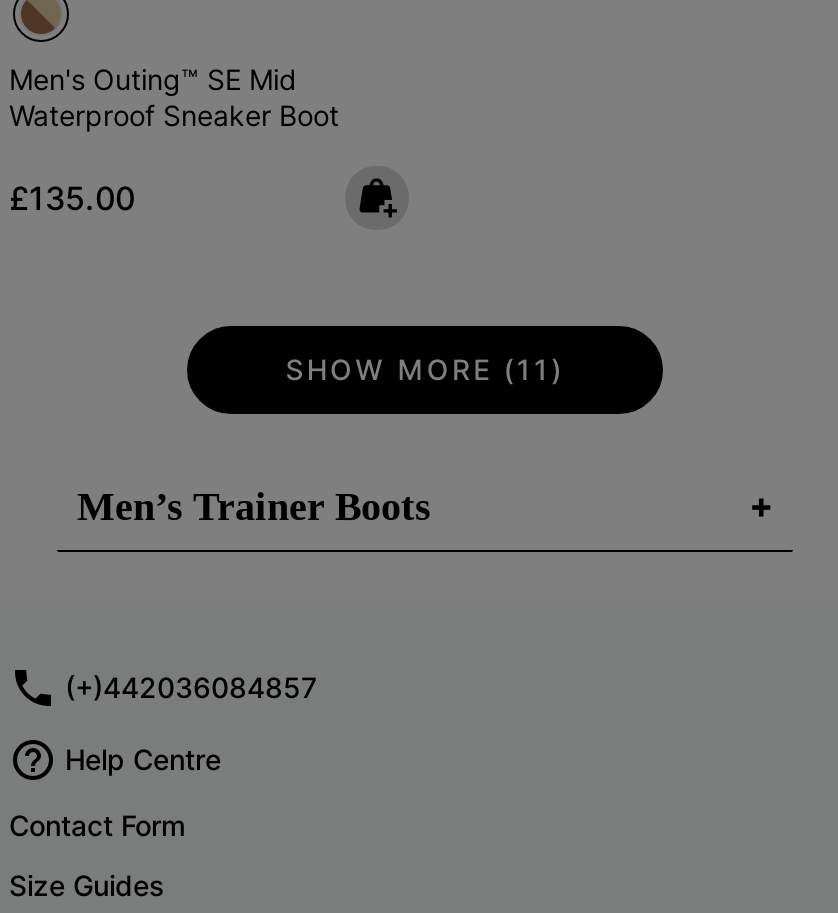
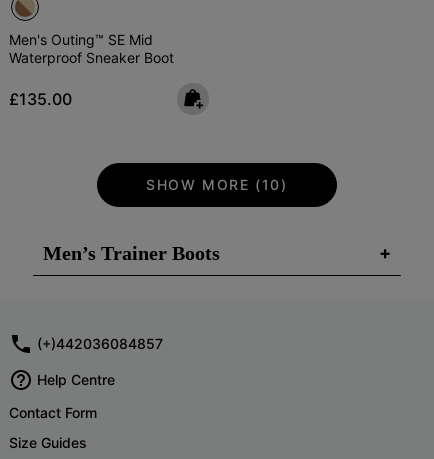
- SHOW MORE (11)
+ SHOW MORE (10)
